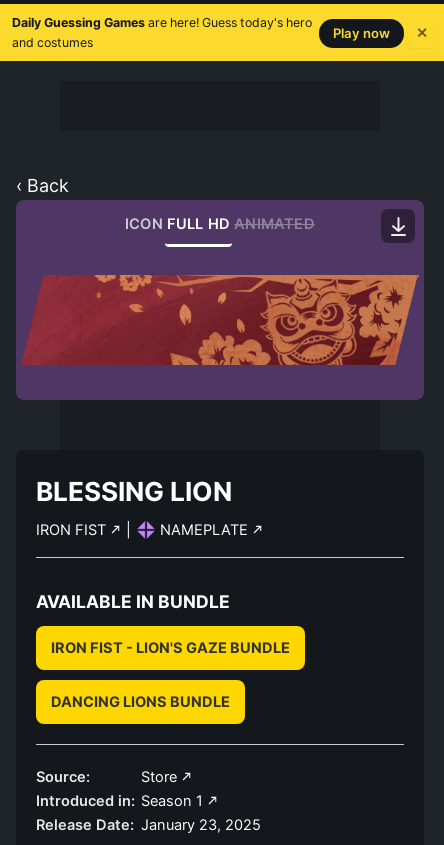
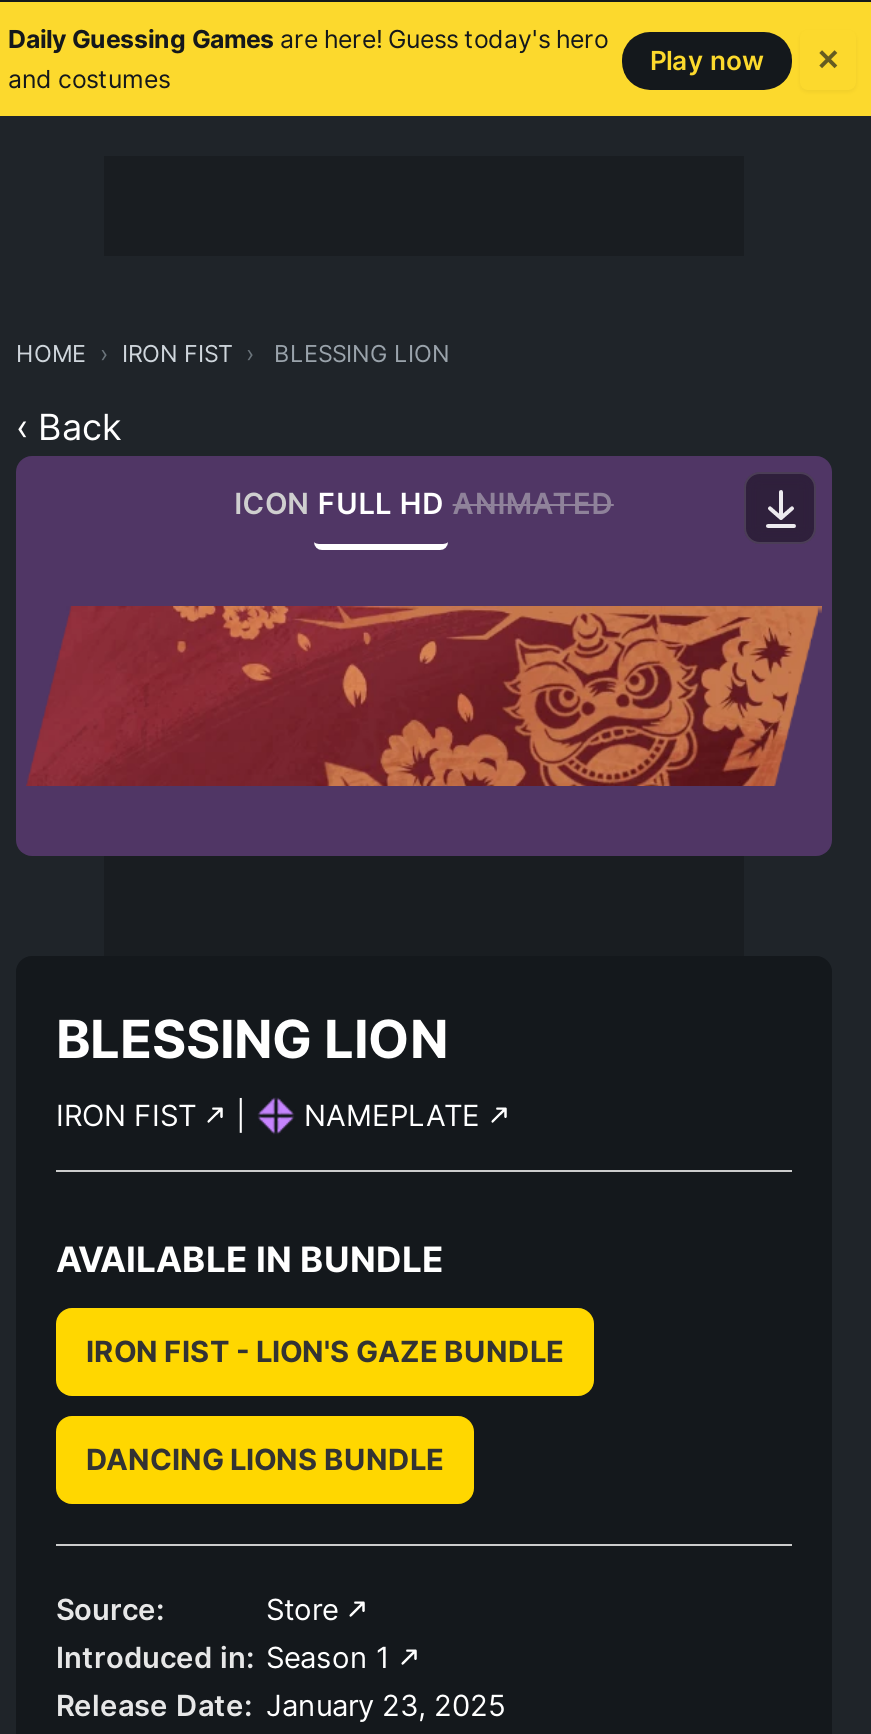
+ HOME
+ IRON FIST
+ BLESSING LION
